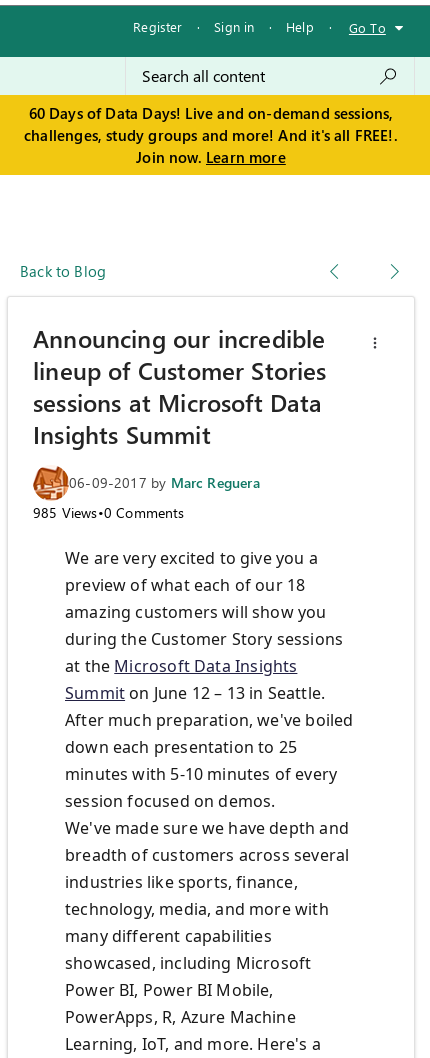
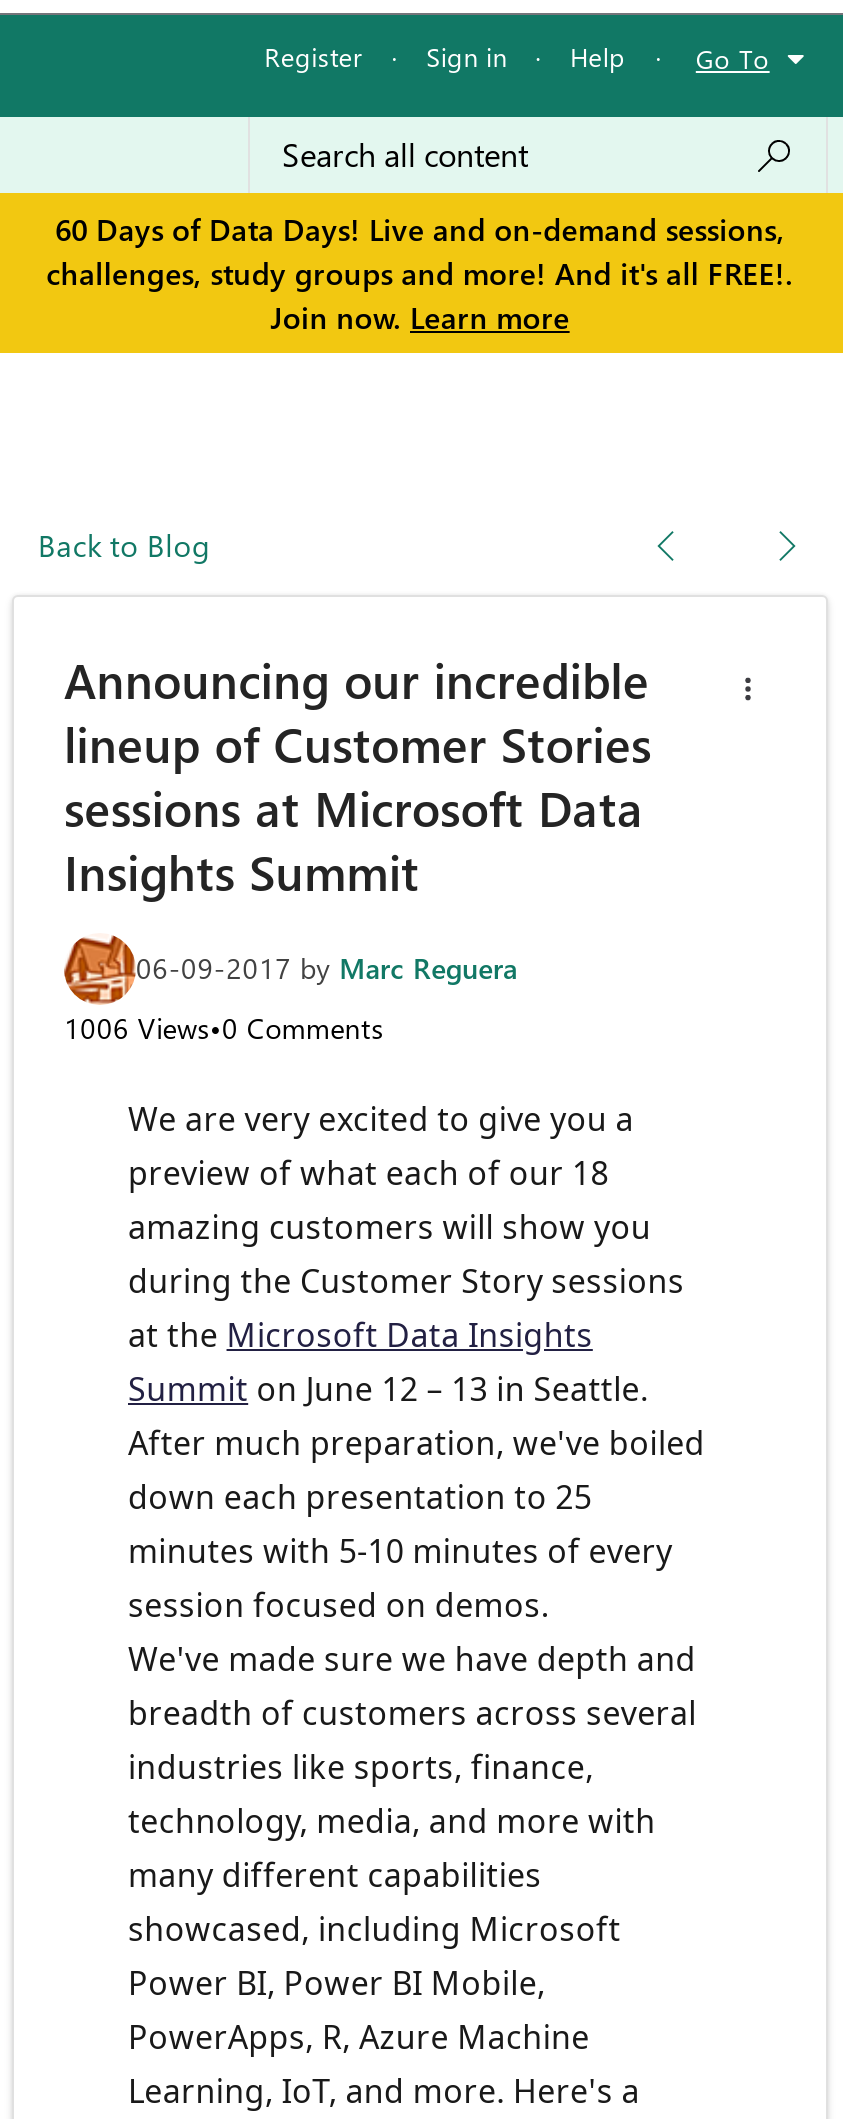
- 985 Views•0 Comments
+ 1006 Views•0 Comments
